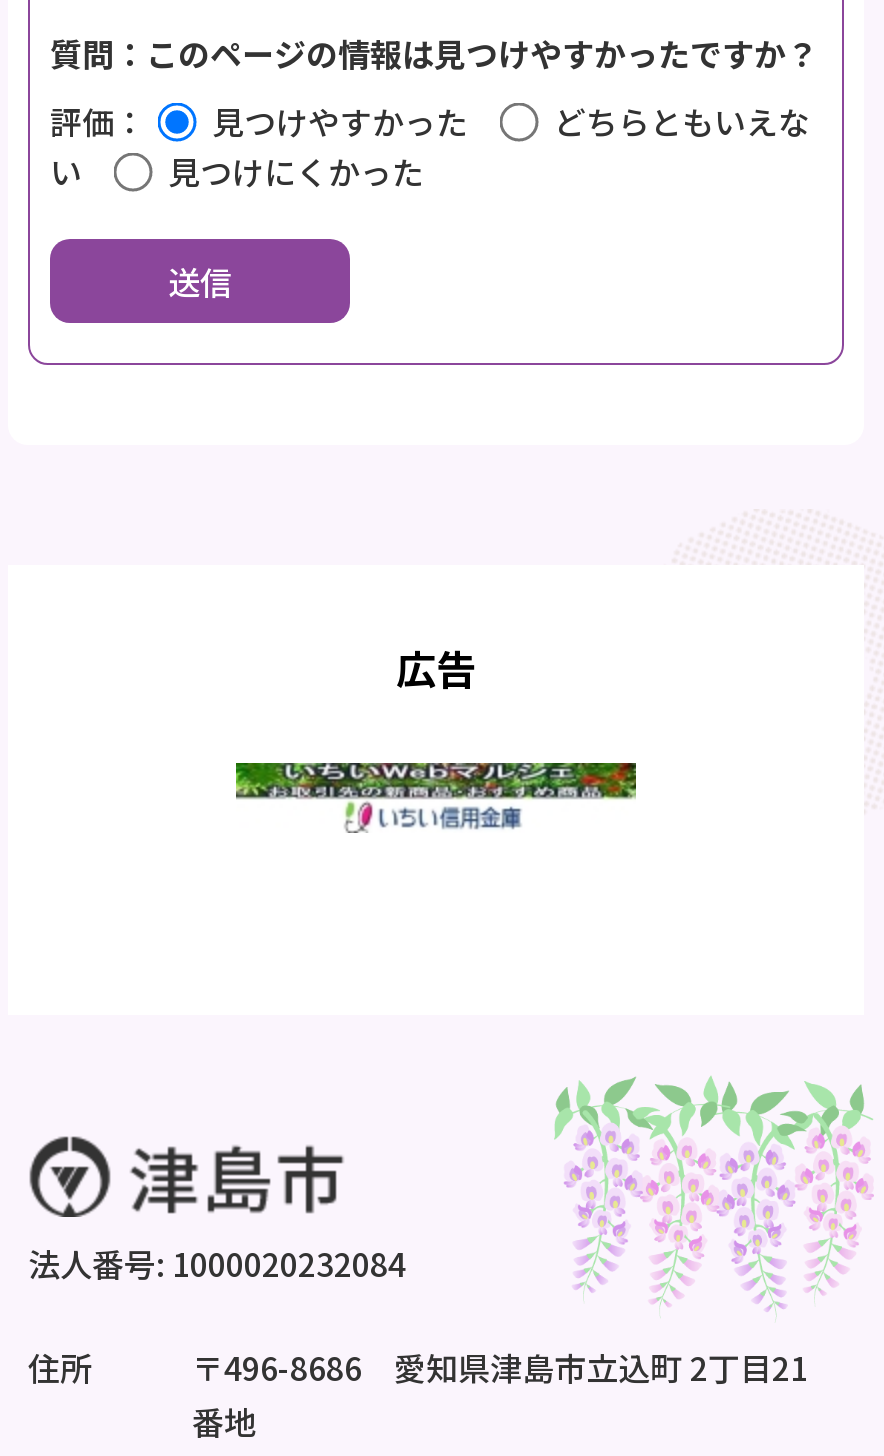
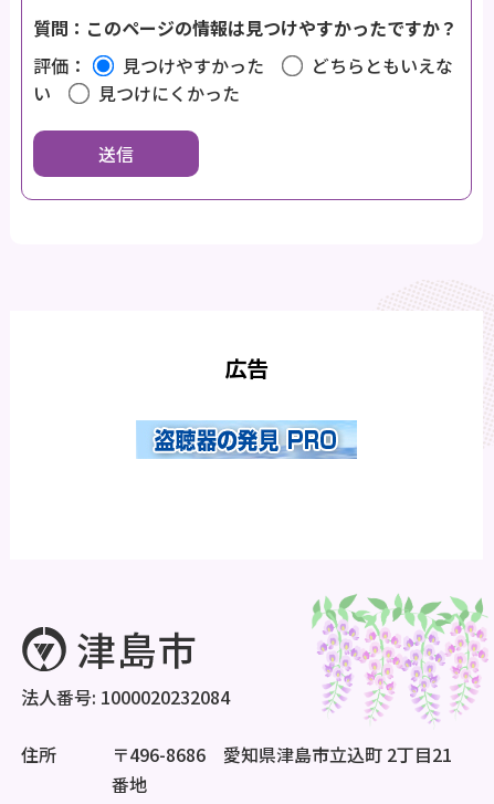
- [image]
+ [image]
